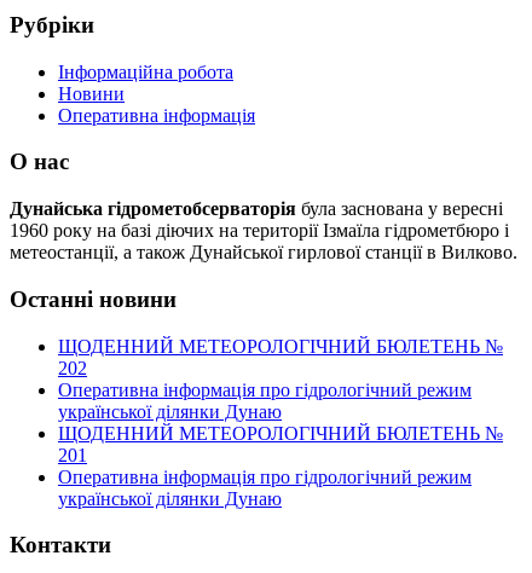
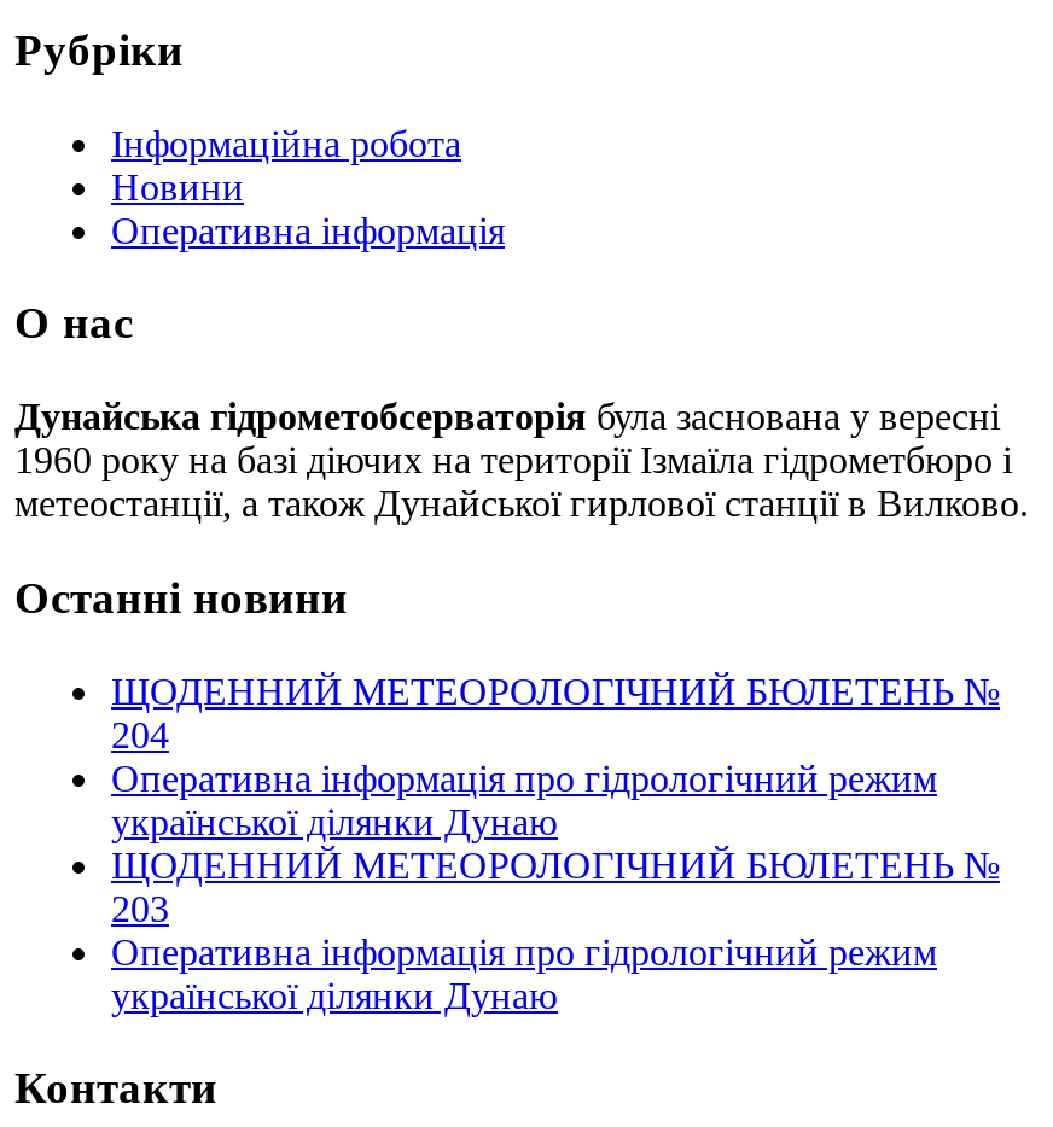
- 202
+ 204

- 201
+ 203
